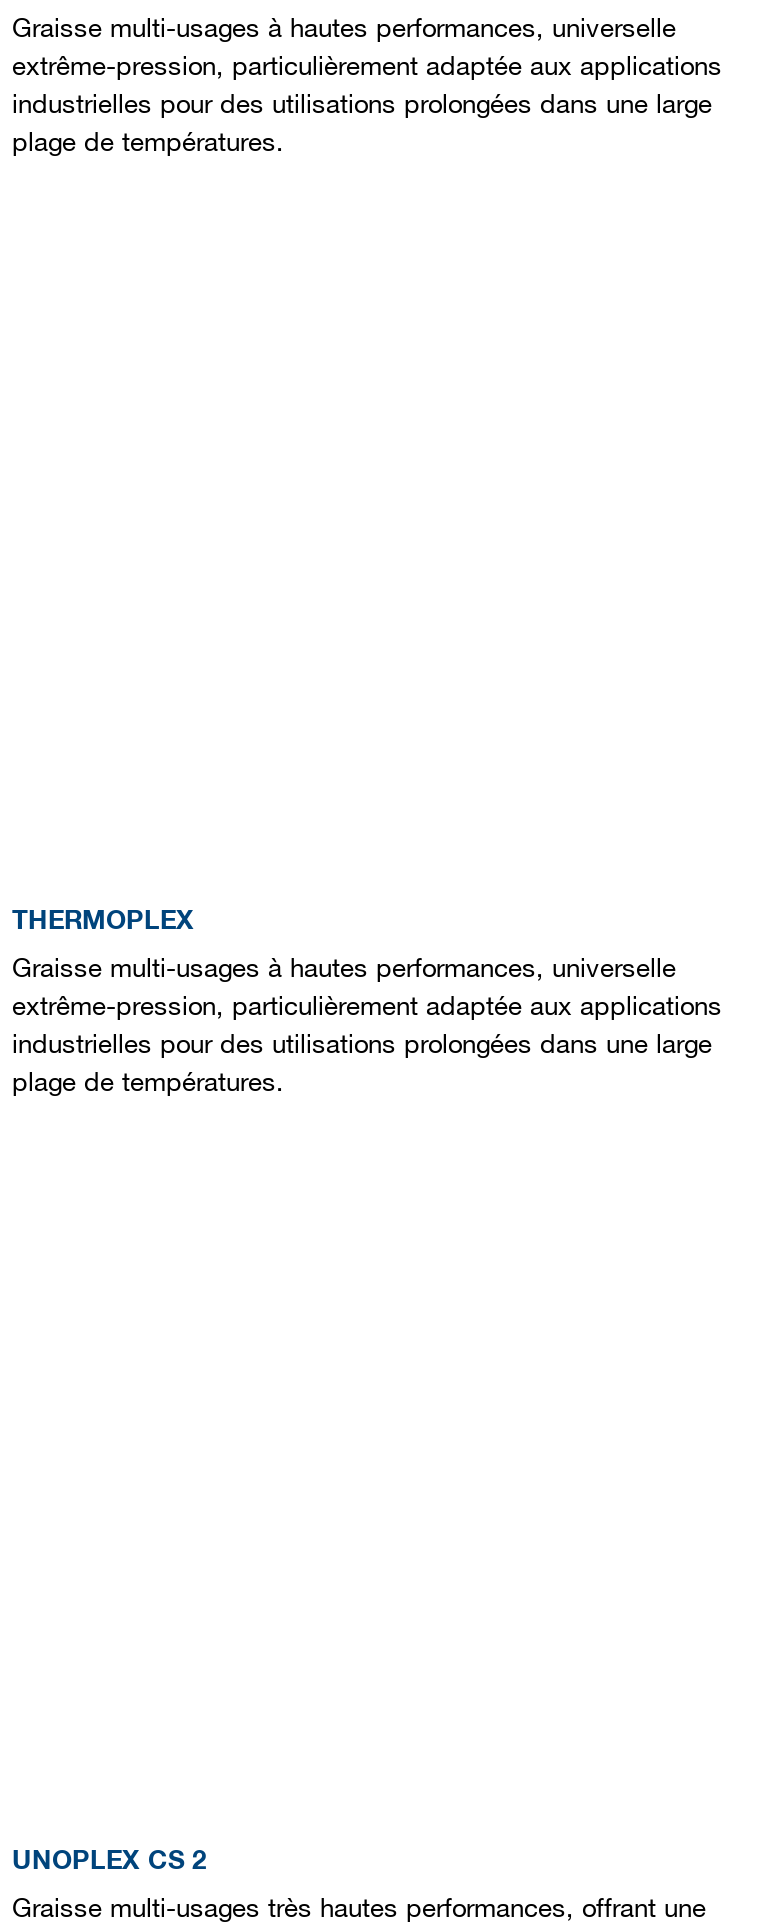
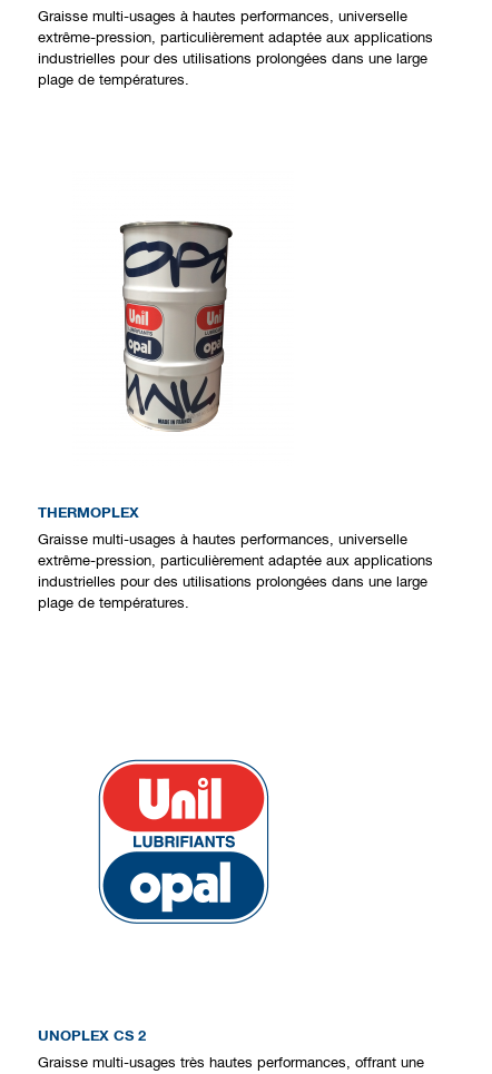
+ [image]

+ [image]
